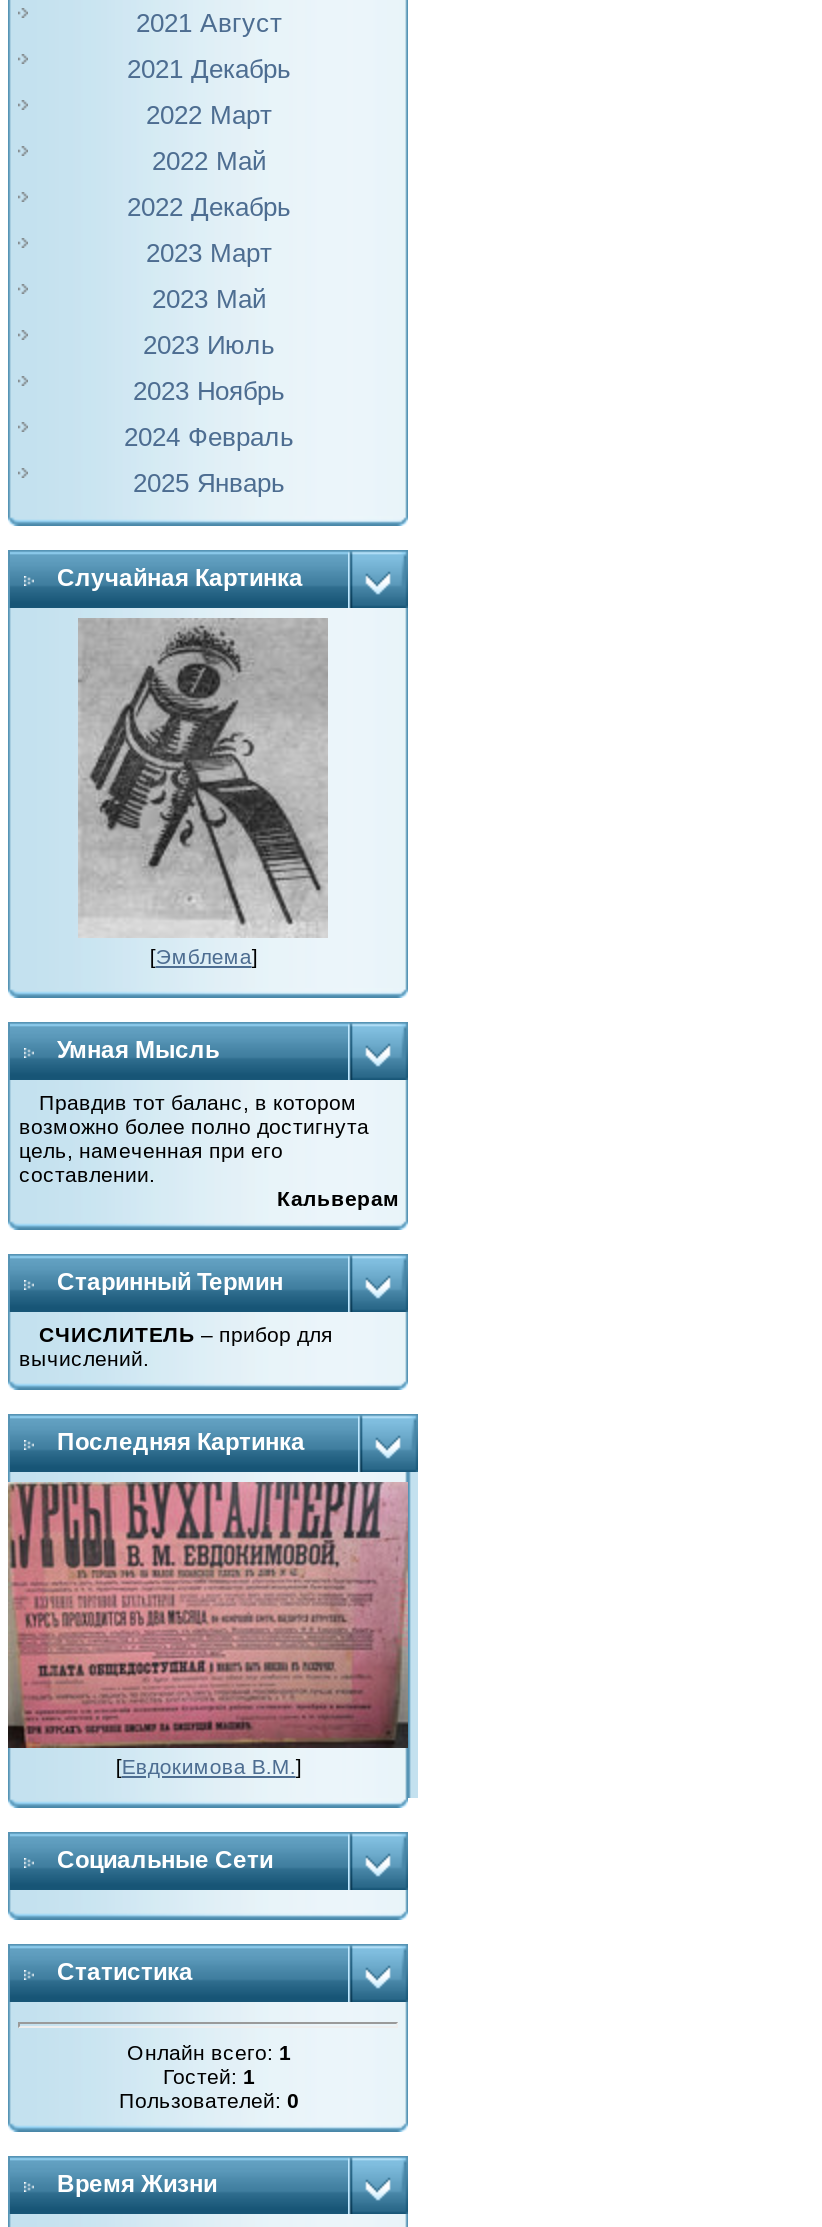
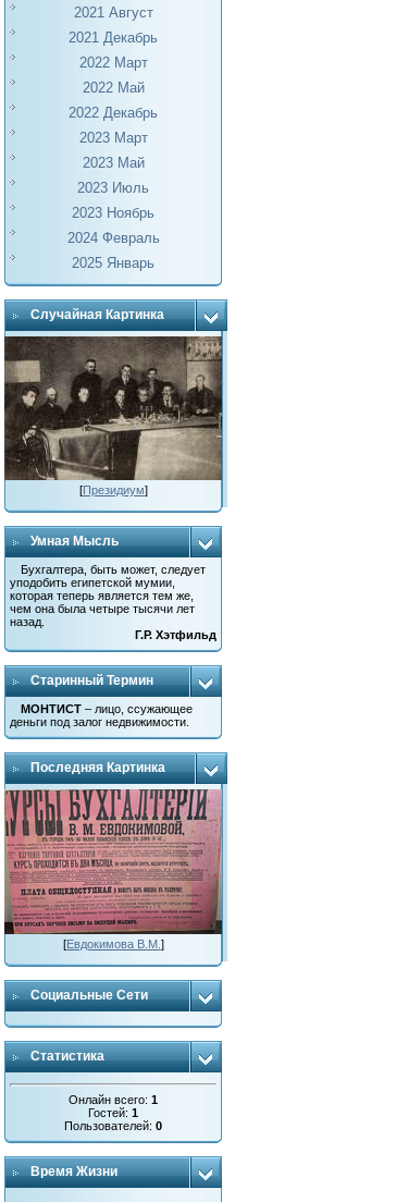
- [image]
- [Эмблема]
+ [image]
+ [Президиум]

- Правдив тот баланс, в котором
- возможно более полно достигнута
- цель, намеченная при его
- составлении.
- Кальверам
+ Бухгалтера, быть может, следует
+ уподобить египетской мумии,
+ которая теперь является тем же,
+ чем она была четыре тысячи лет
+ назад.
+ Г.Р. Хэтфильд

- СЧИСЛИТЕЛЬ – прибор для
- вычислений.
+ МОНТИСТ – лицо, ссужающее
+ деньги под залог недвижимости.
